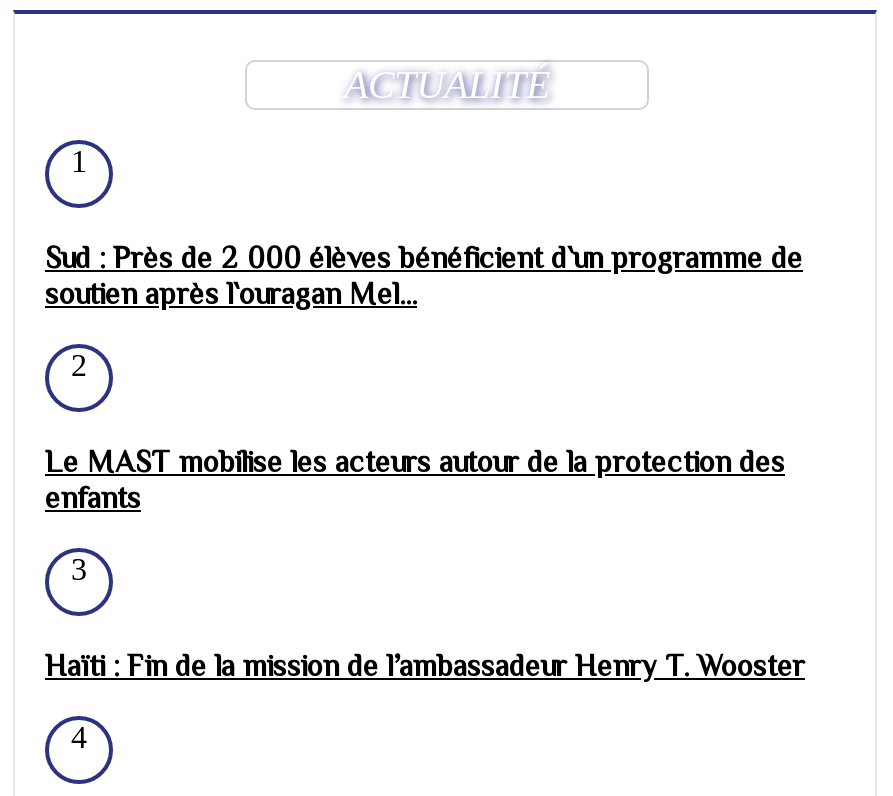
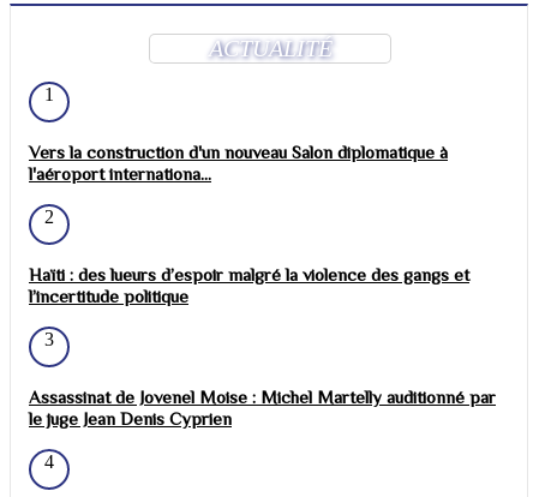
- Sud : Près de 2 000 élèves bénéficient d`un programme de
- soutien après l`ouragan Mel...
+ Vers la construction d'un nouveau Salon diplomatique à
+ l'aéroport internationa...

- Le MAST mobilise les acteurs autour de la protection des
- enfants
+ Haïti : des lueurs d’espoir malgré la violence des gangs et
+ l’incertitude politique

- Haïti : Fin de la mission de l’ambassadeur Henry T. Wooster
+ Assassinat de Jovenel Moise : Michel Martelly auditionné par
+ le juge Jean Denis Cyprien
